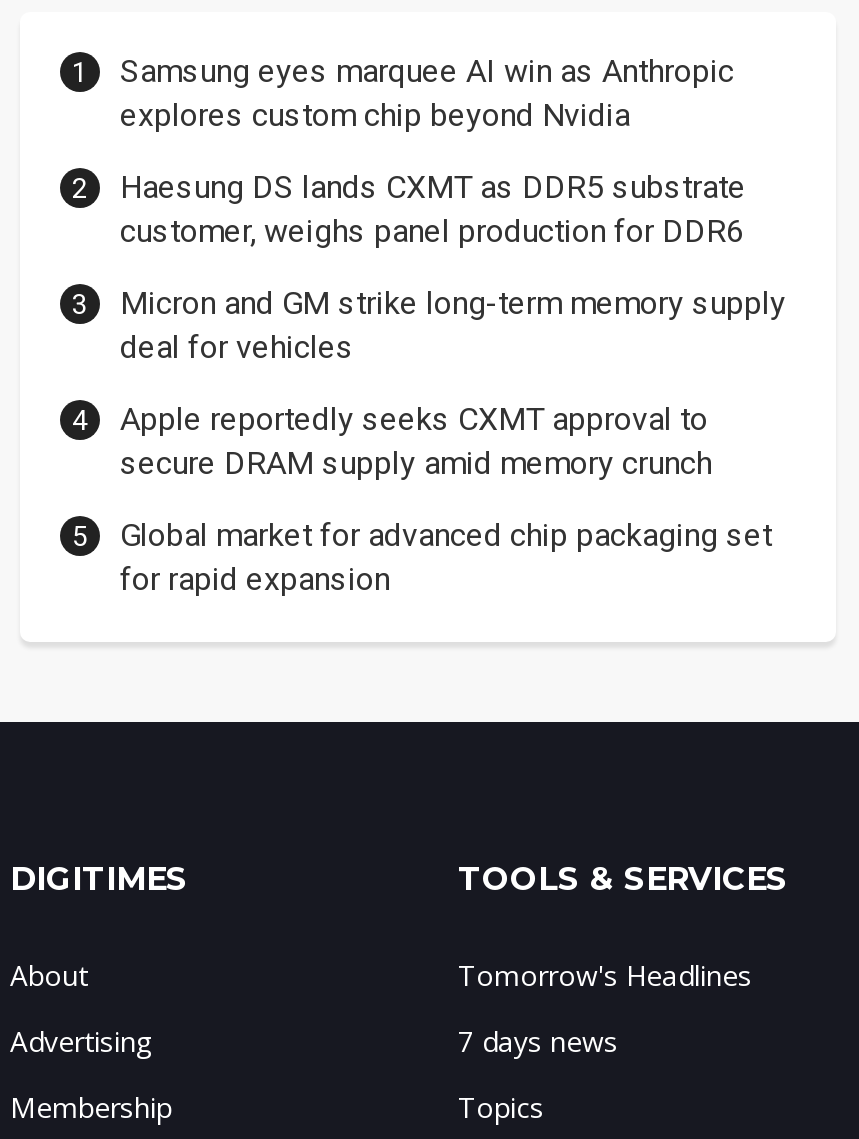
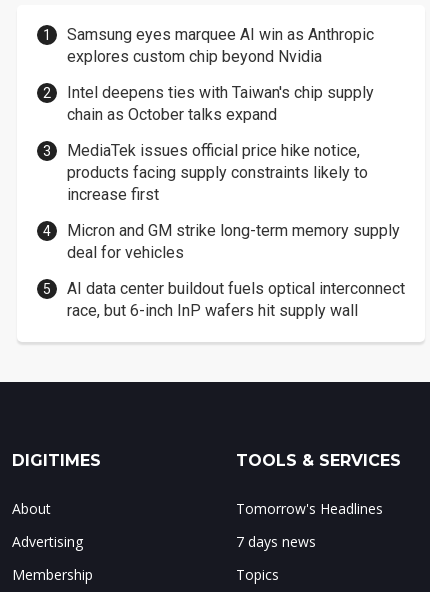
- Haesung DS lands CXMT as DDR5 substrate
- customer, weighs panel production for DDR6
+ Intel deepens ties with Taiwan's chip supply
+ chain as October talks expand
+ MediaTek issues official price hike notice,
+ products facing supply constraints likely to
+ increase first

moved down: Micron and GM strike long-term memory supply | deal for vehicles

- Apple reportedly seeks CXMT approval to
- secure DRAM supply amid memory crunch
- Global market for advanced chip packaging set
- for rapid expansion
+ AI data center buildout fuels optical interconnect
+ race, but 6-inch InP wafers hit supply wall
